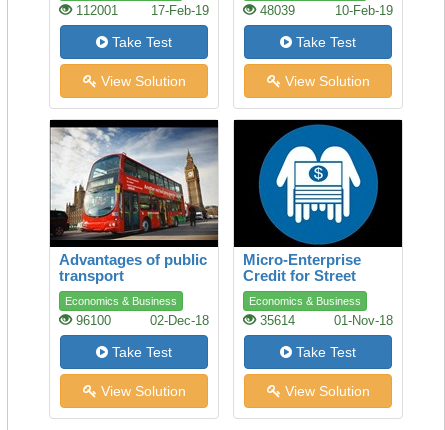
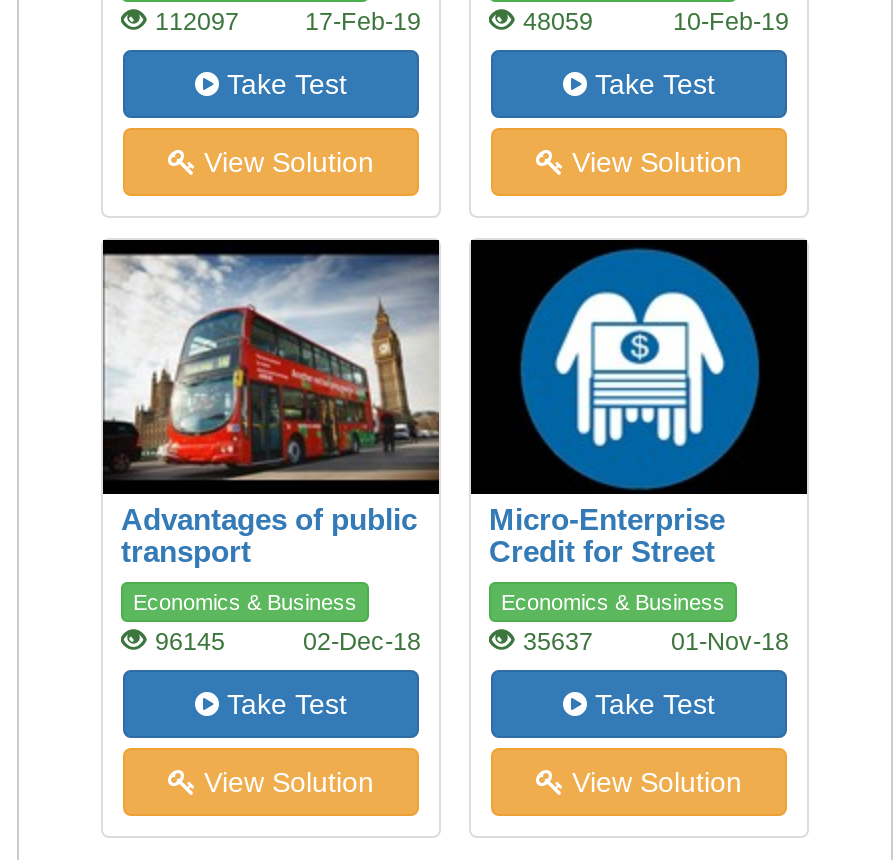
- 112001
+ 112097

- 48039
+ 48059

- 96100
+ 96145

- 35614
+ 35637
